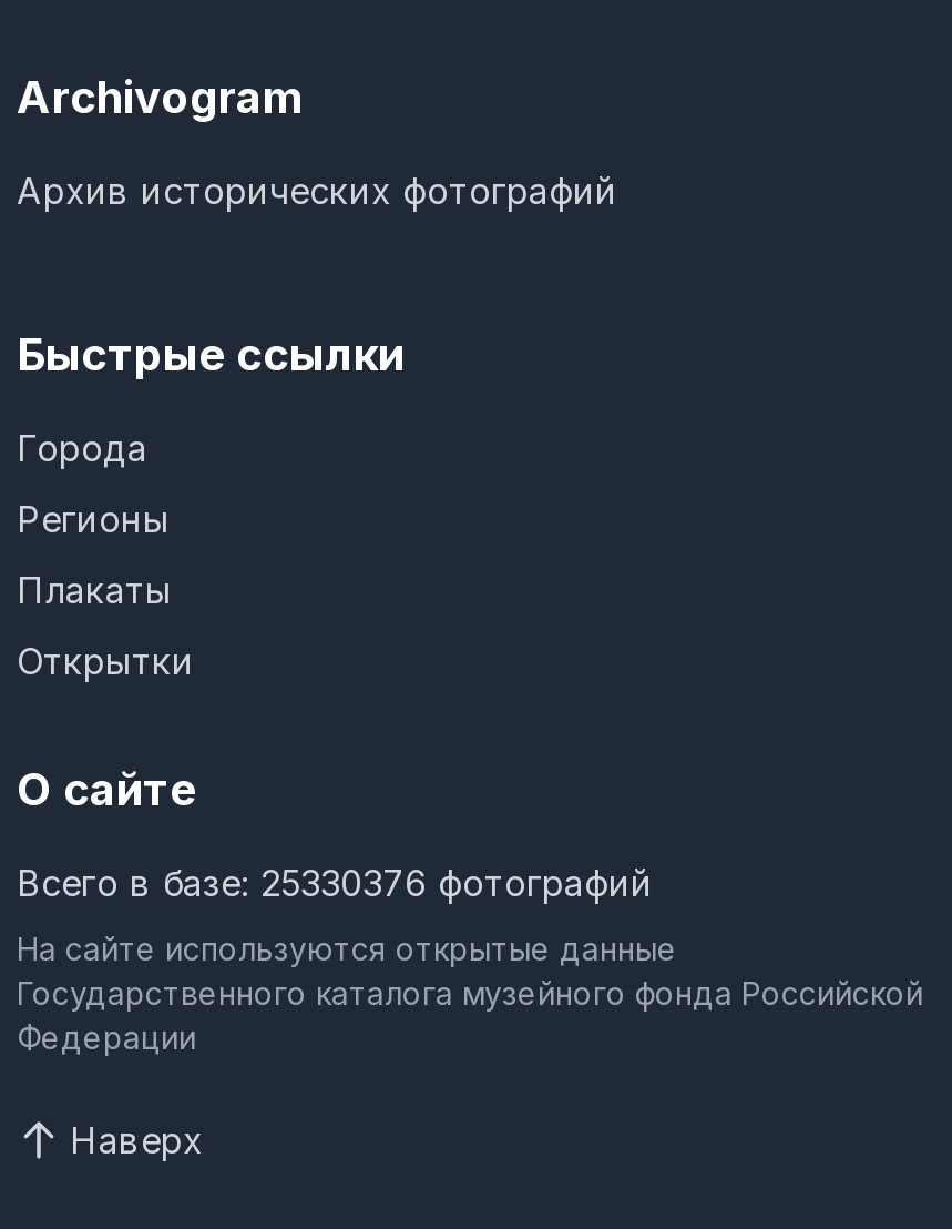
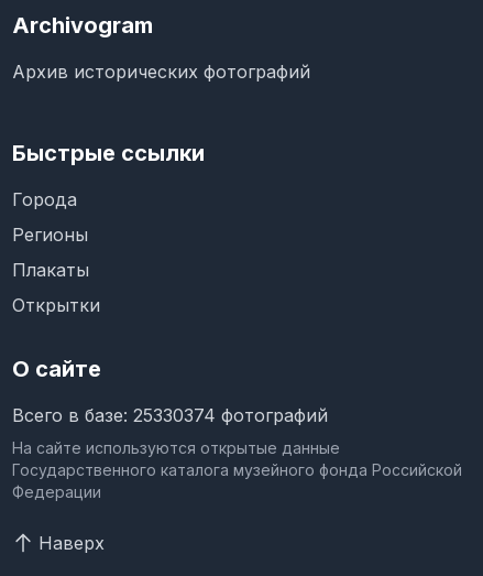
- Всего в базе: 25330376 фотографий
+ Всего в базе: 25330374 фотографий
